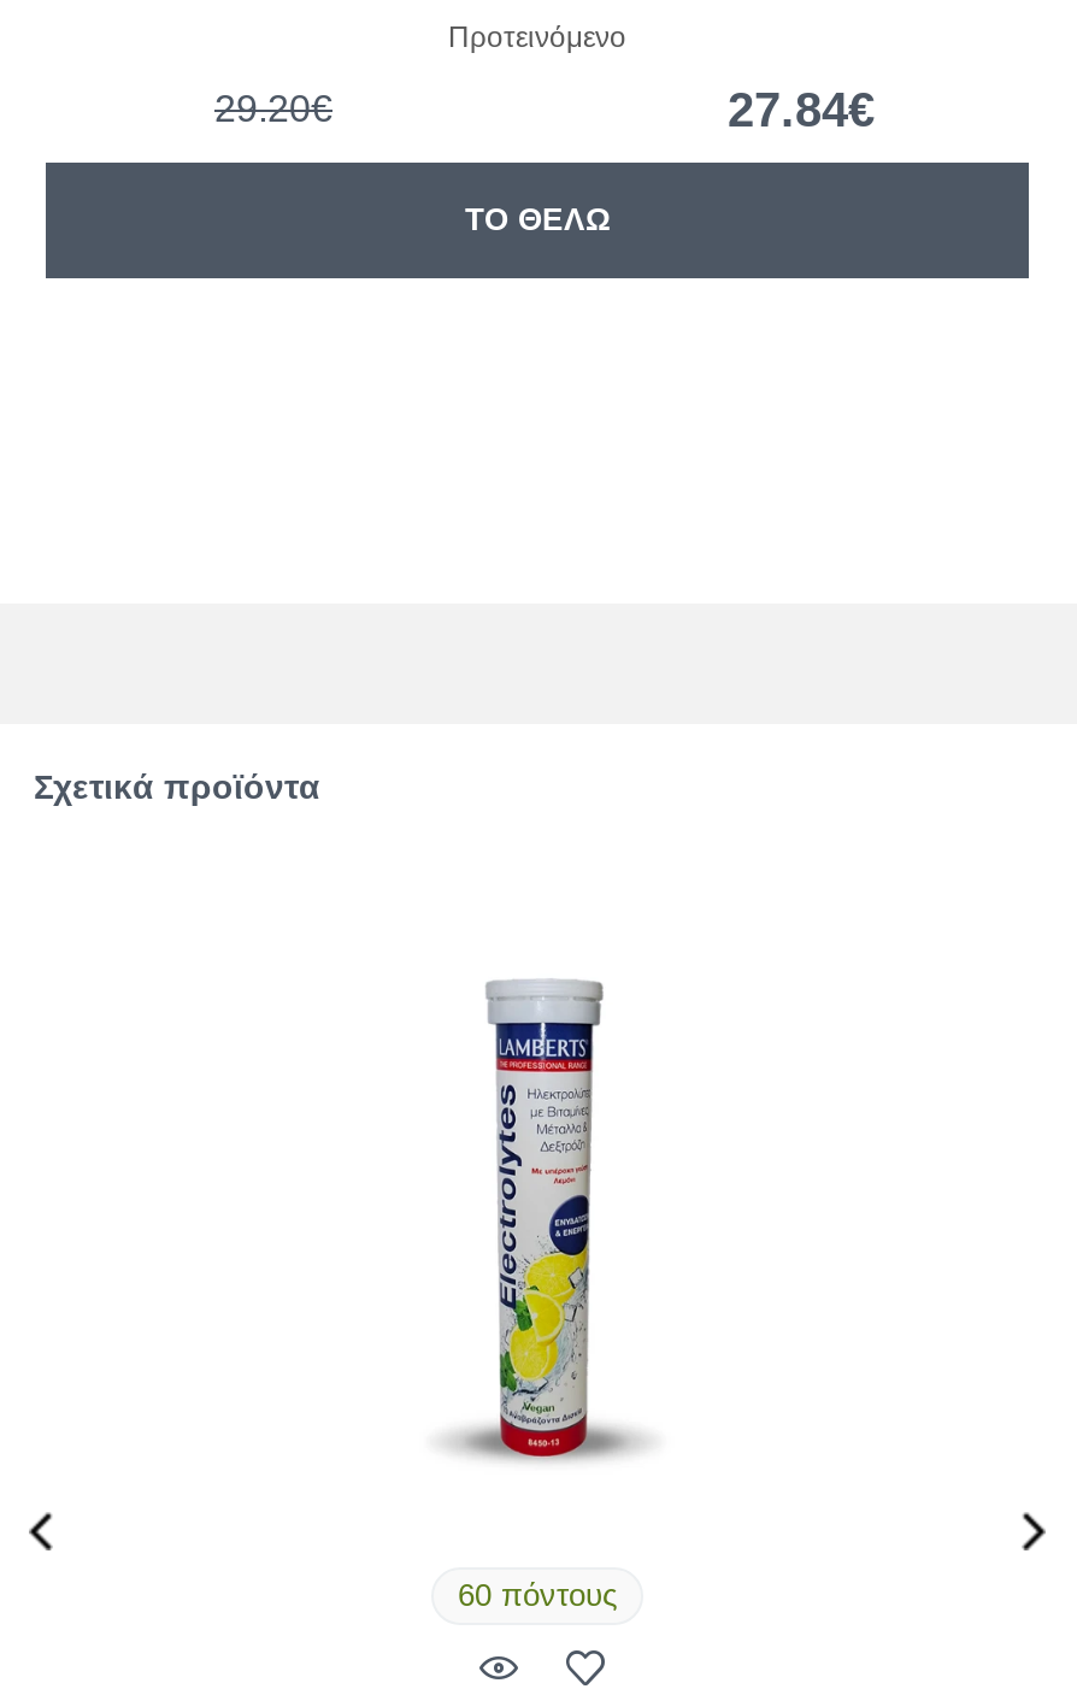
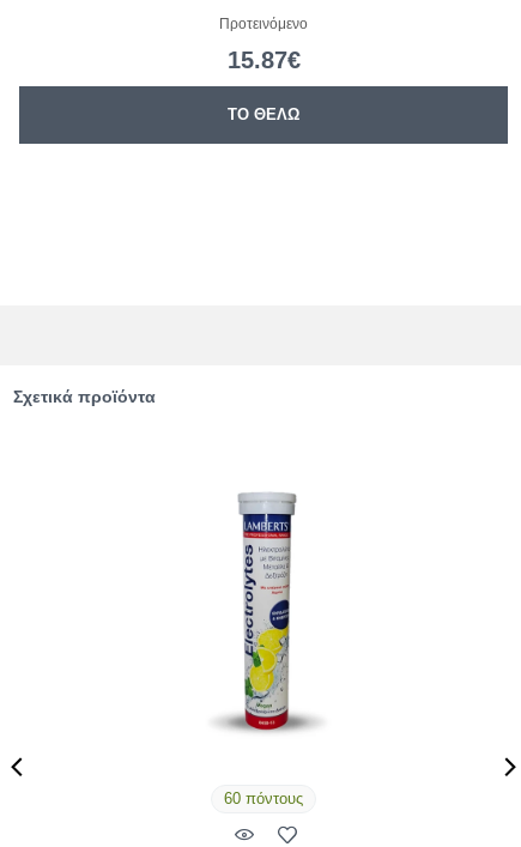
- 29.20€
- 27.84€
+ 15.87€
